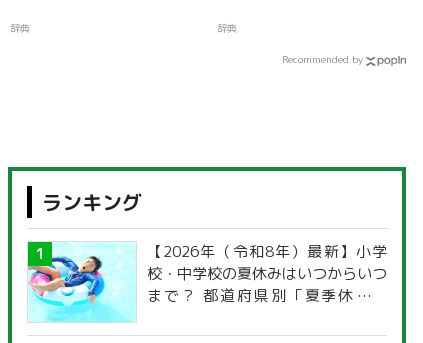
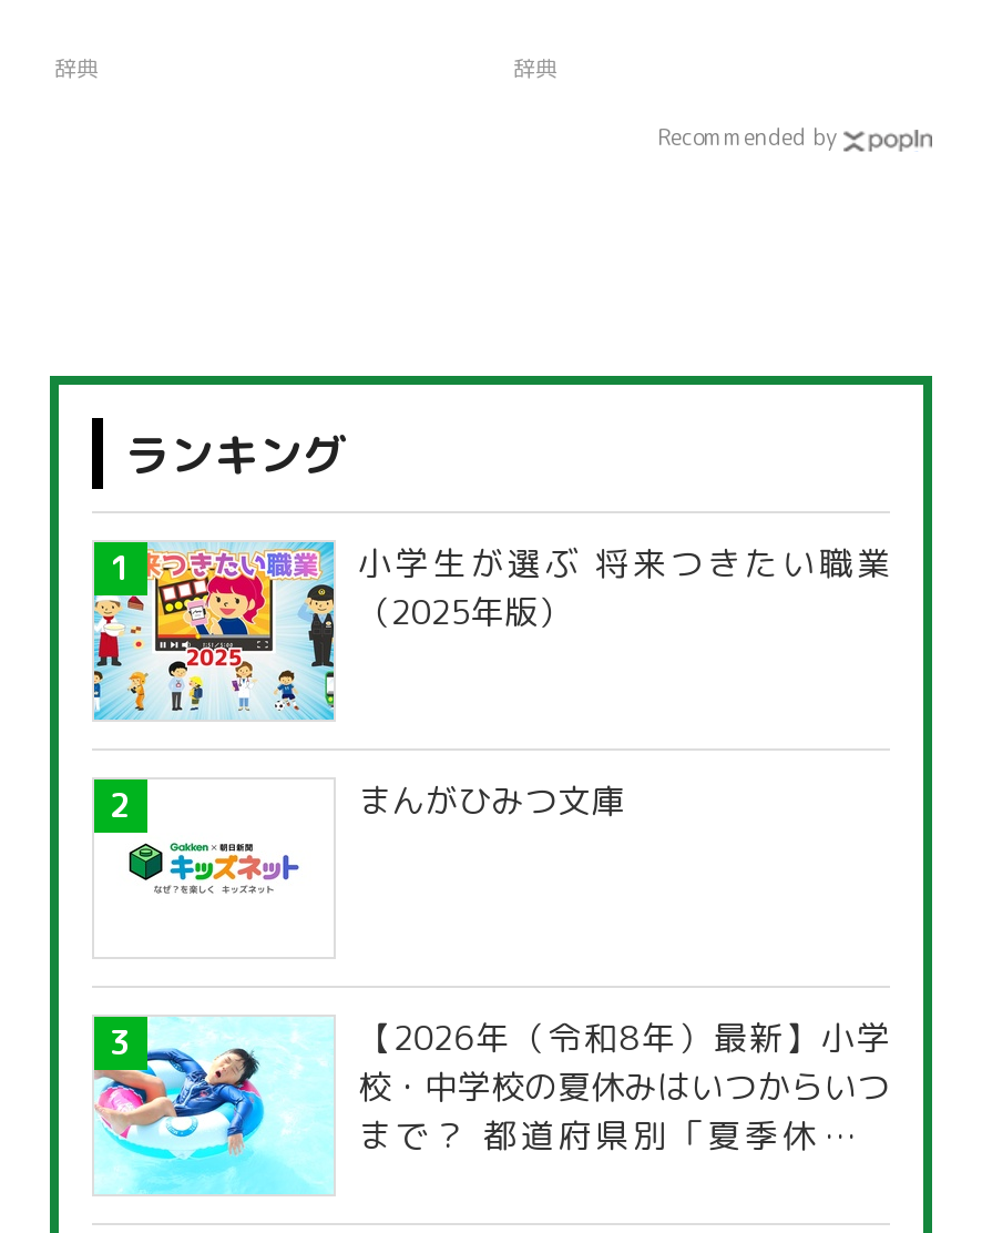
+ [image]
+ 小学生が選ぶ 将来つきたい職業
+ （2025年版）

+ [image]
+ まんがひみつ文庫
